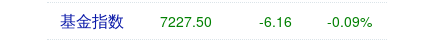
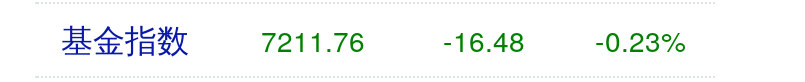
- 7227.50
+ 7211.76

- -6.16
+ -16.48

- -0.09%
+ -0.23%
